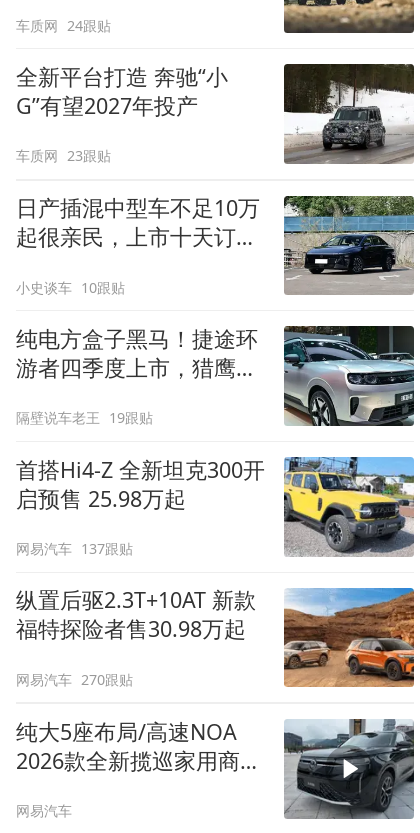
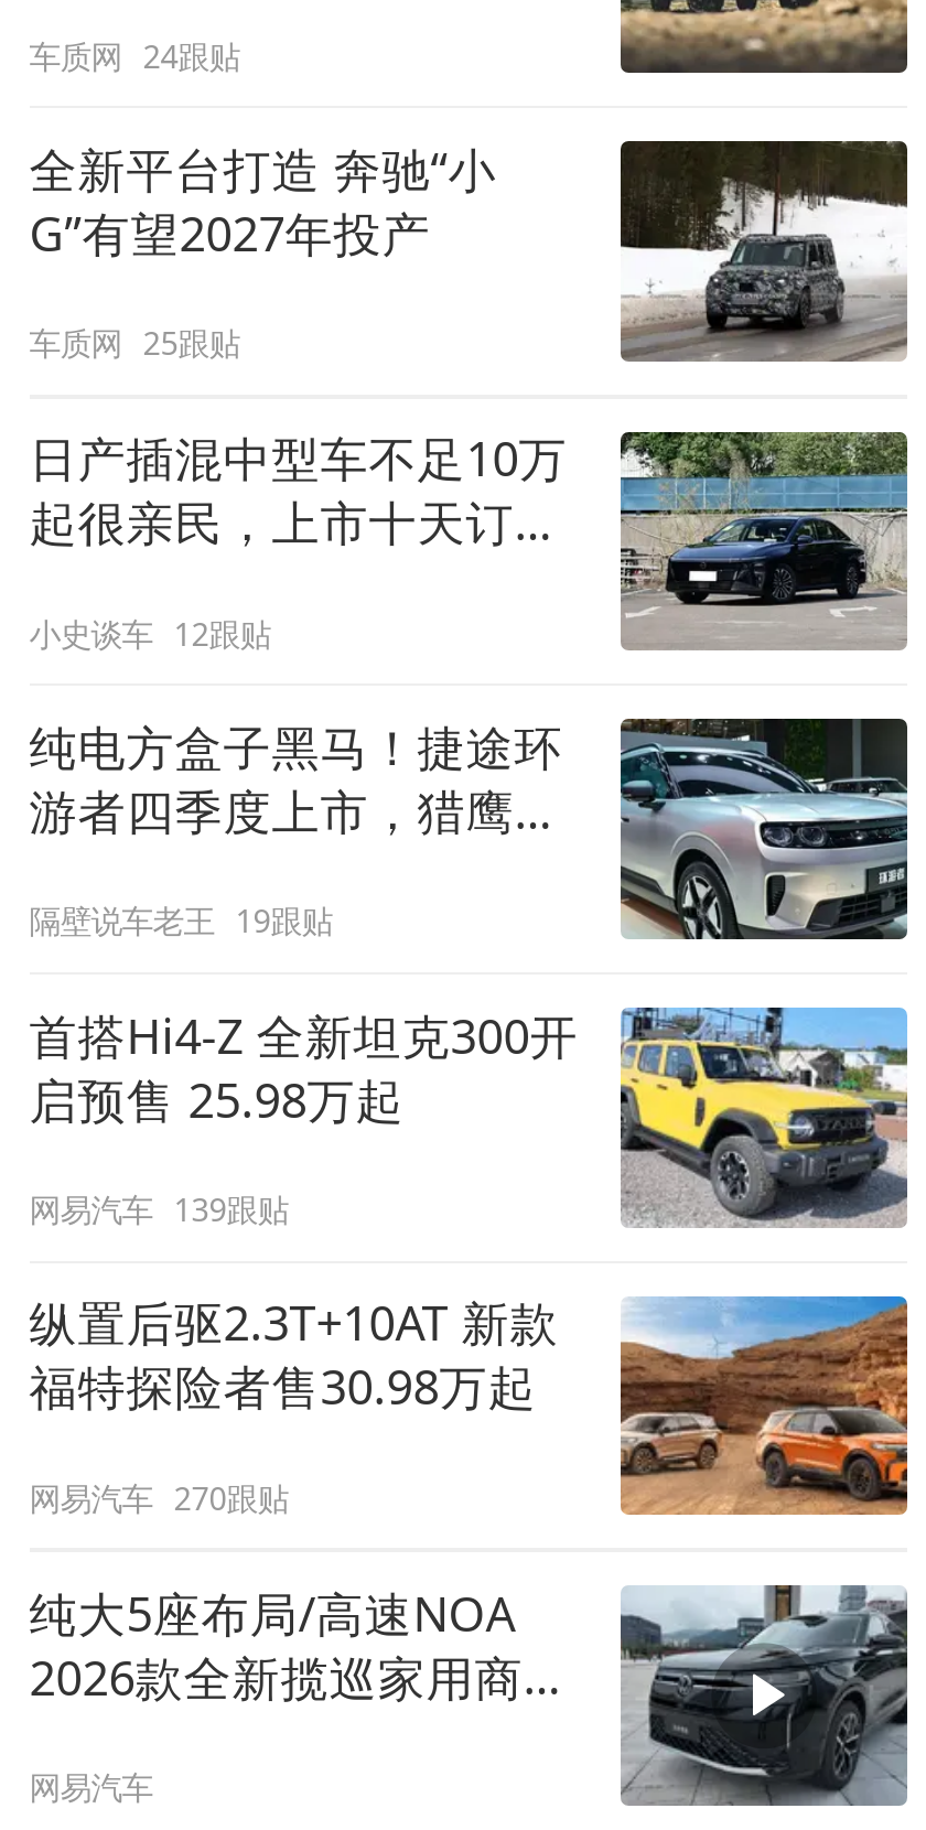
- 车质网 23跟贴
+ 车质网 25跟贴

- 小史谈车 10跟贴
+ 小史谈车 12跟贴

- 网易汽车 137跟贴
+ 网易汽车 139跟贴
